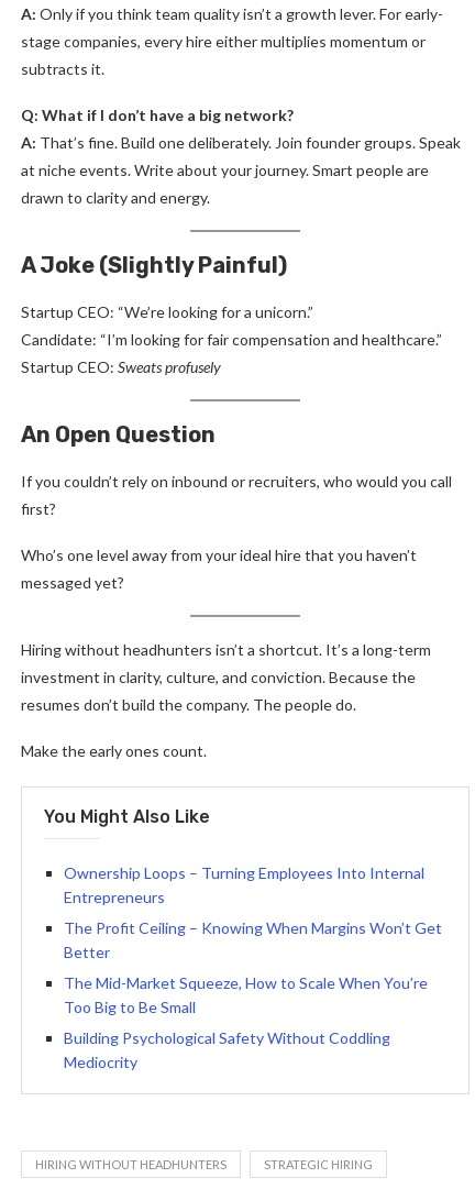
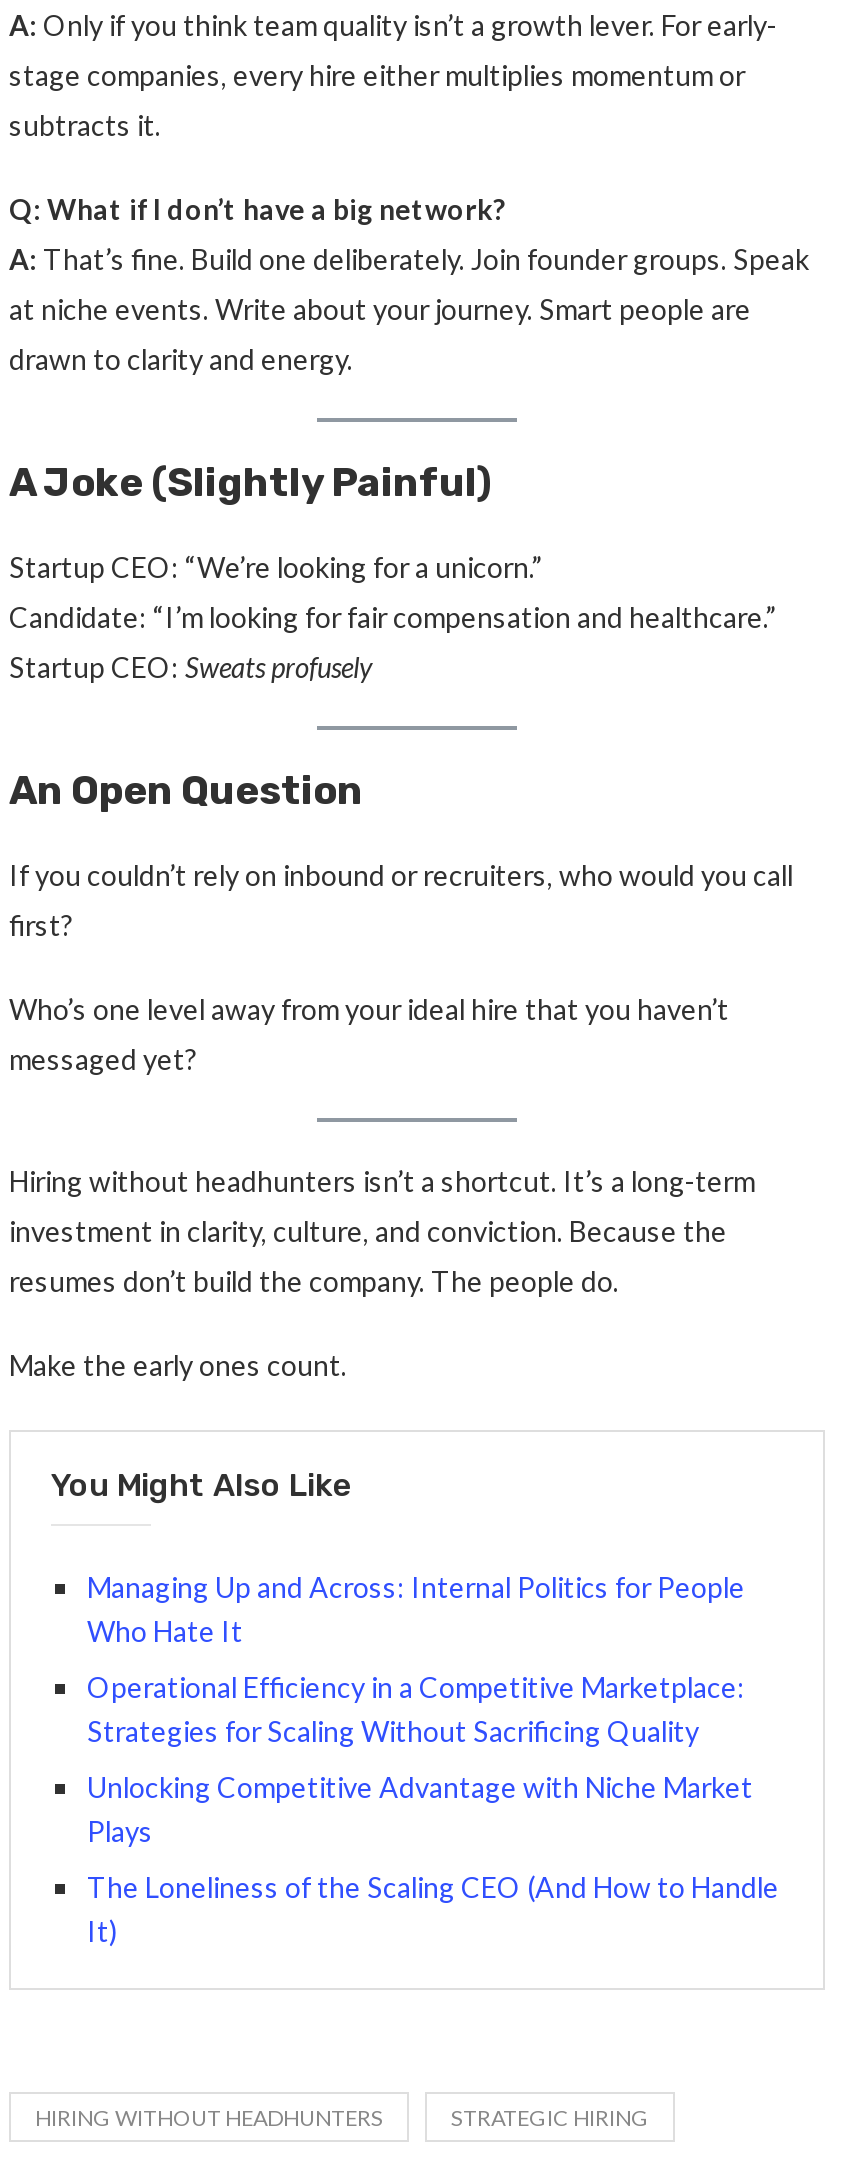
- Ownership Loops – Turning Employees Into Internal
- Entrepreneurs
+ Managing Up and Across: Internal Politics for People
+ Who Hate It

- The Profit Ceiling – Knowing When Margins Won’t Get
- Better
+ Operational Efficiency in a Competitive Marketplace:
+ Strategies for Scaling Without Sacrificing Quality

- The Mid-Market Squeeze, How to Scale When You’re
- Too Big to Be Small
+ Unlocking Competitive Advantage with Niche Market
+ Plays

- Building Psychological Safety Without Coddling
- Mediocrity
+ The Loneliness of the Scaling CEO (And How to Handle
+ It)
